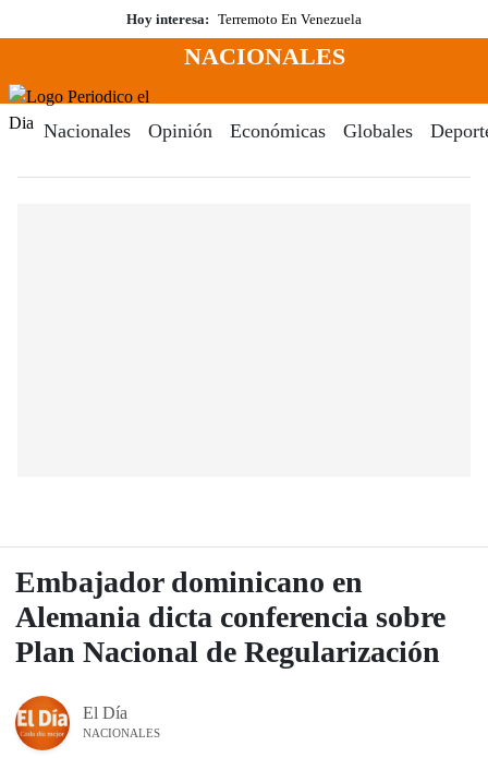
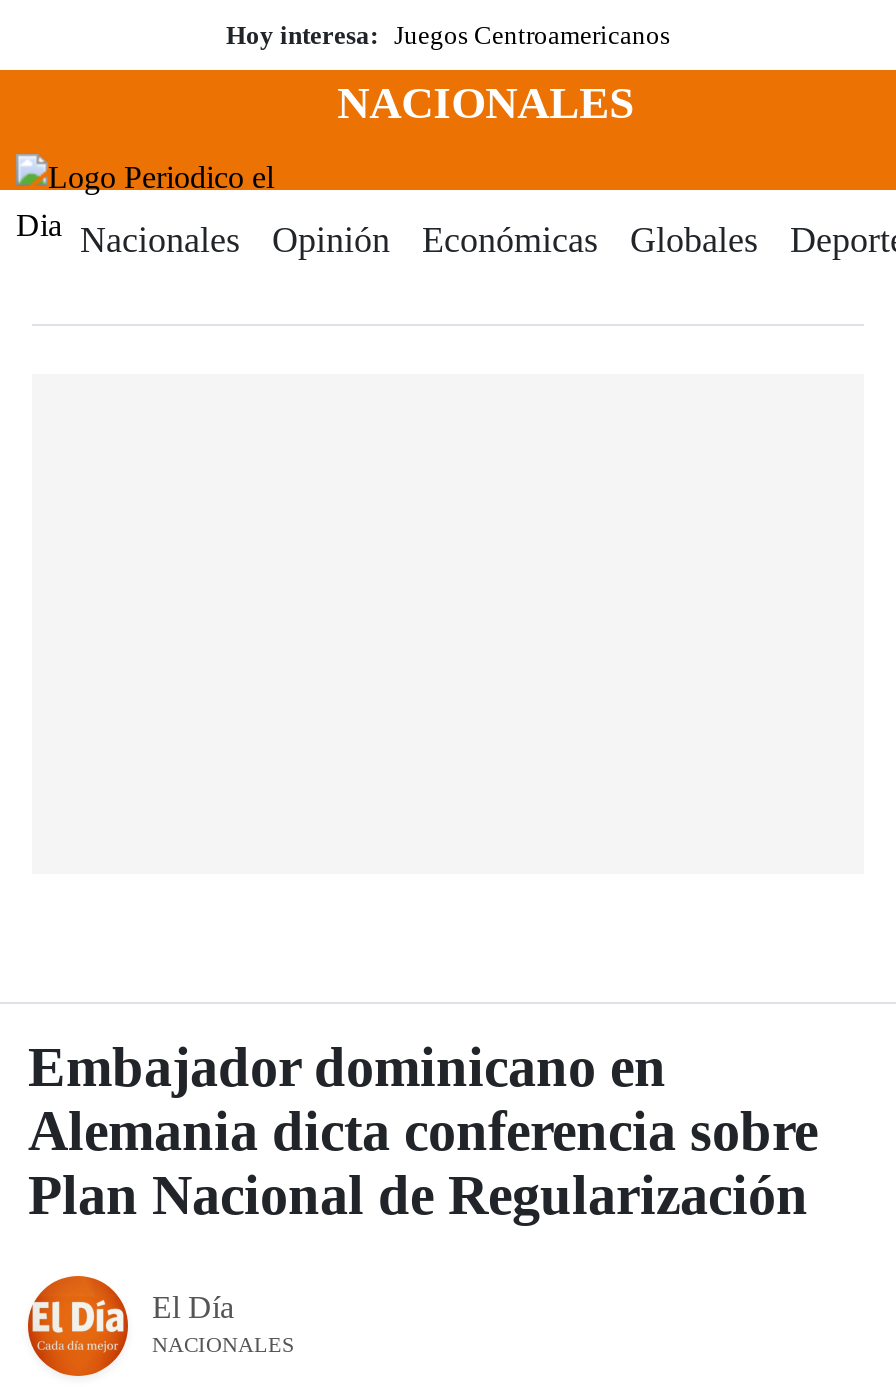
- Hoy interesa: Terremoto En Venezuela
+ Hoy interesa: Juegos Centroamericanos
